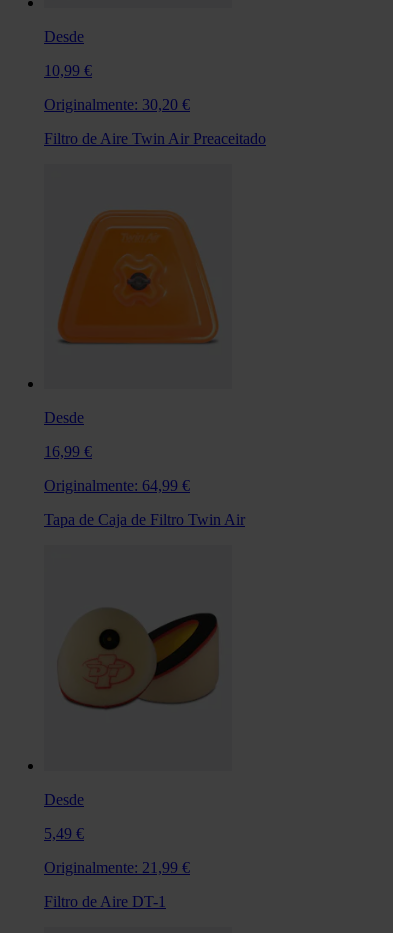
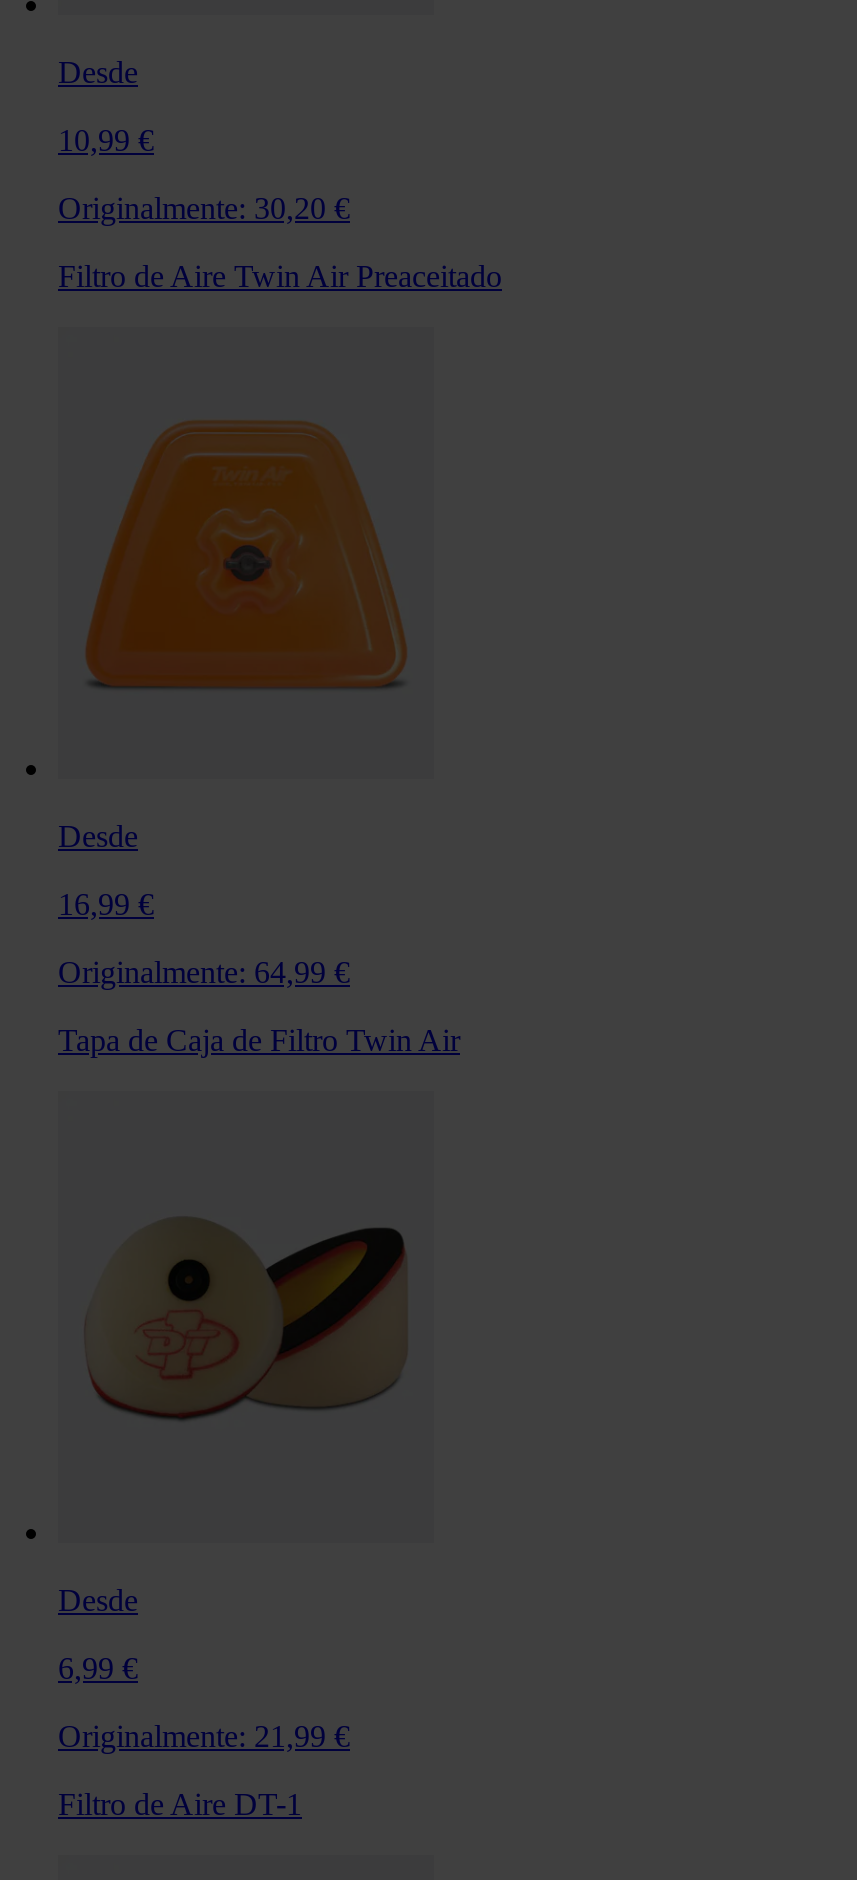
- 5,49 €
+ 6,99 €
